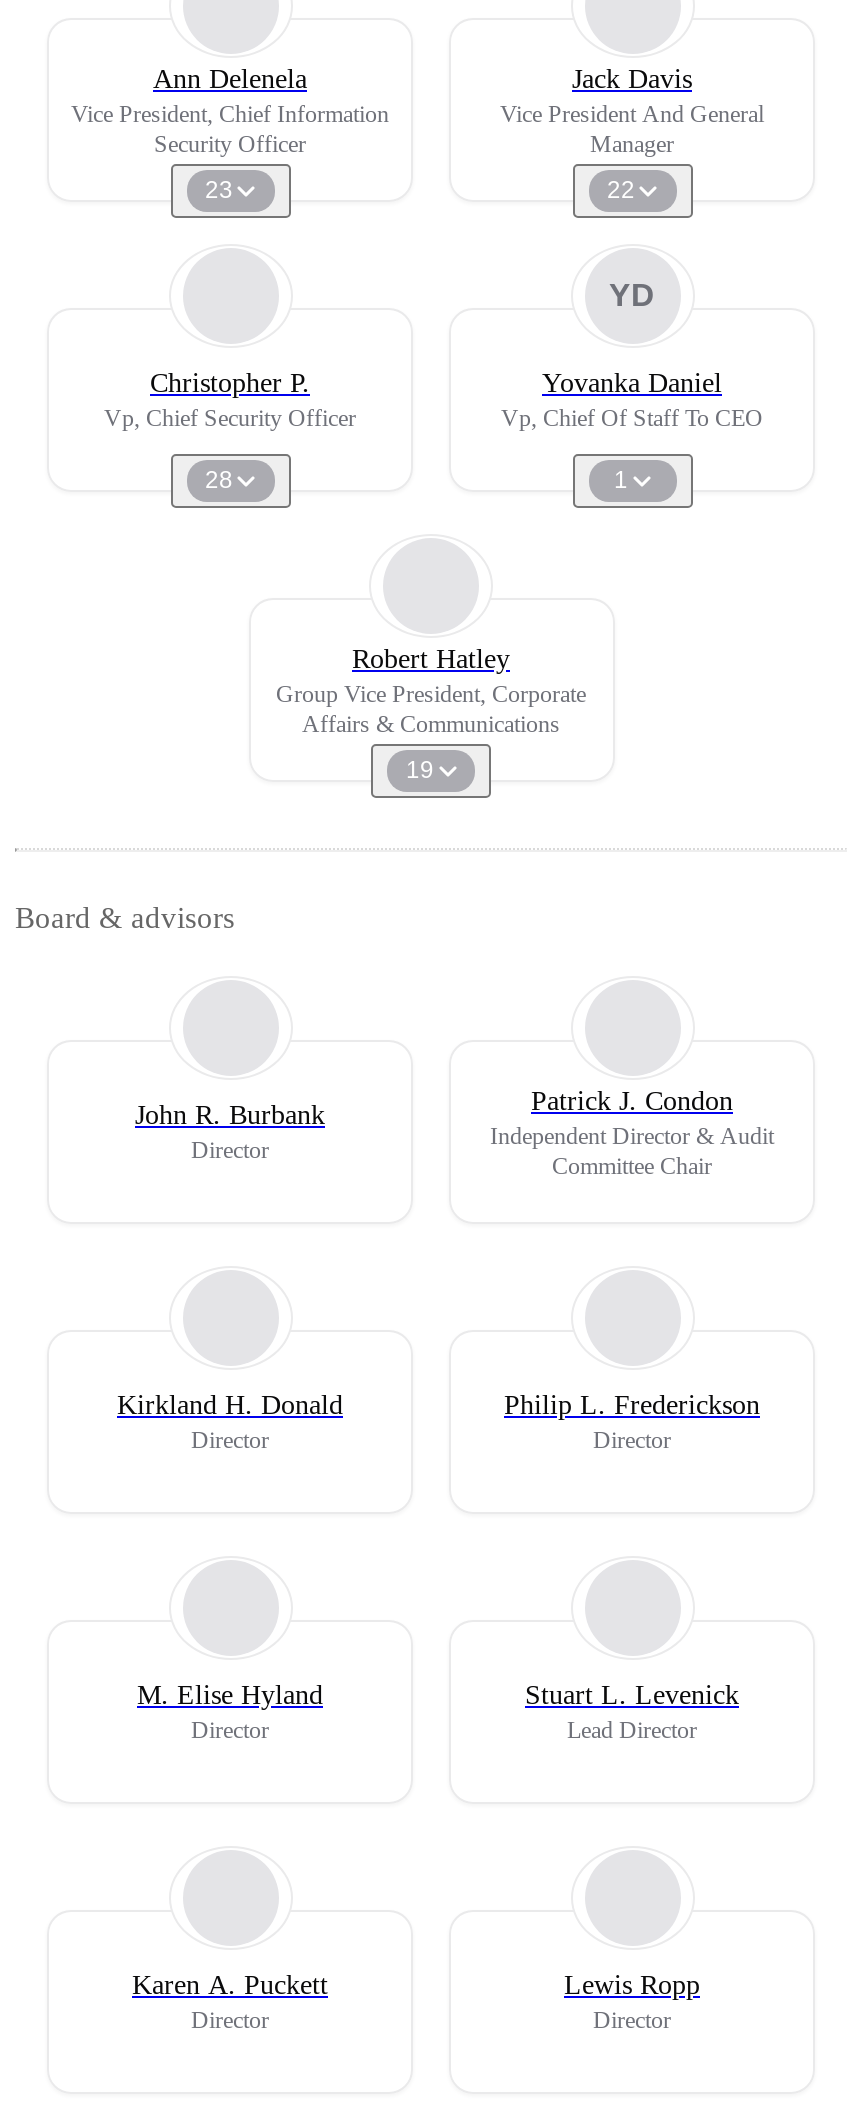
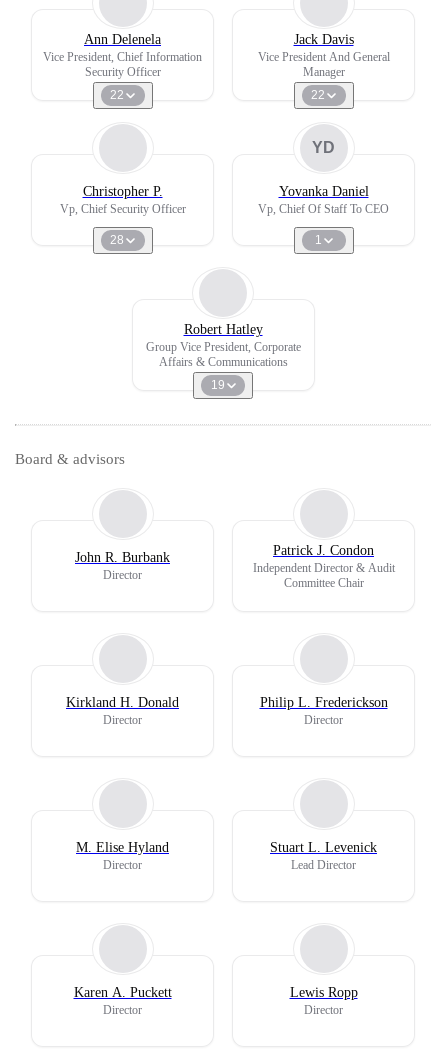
- 23
+ 22
